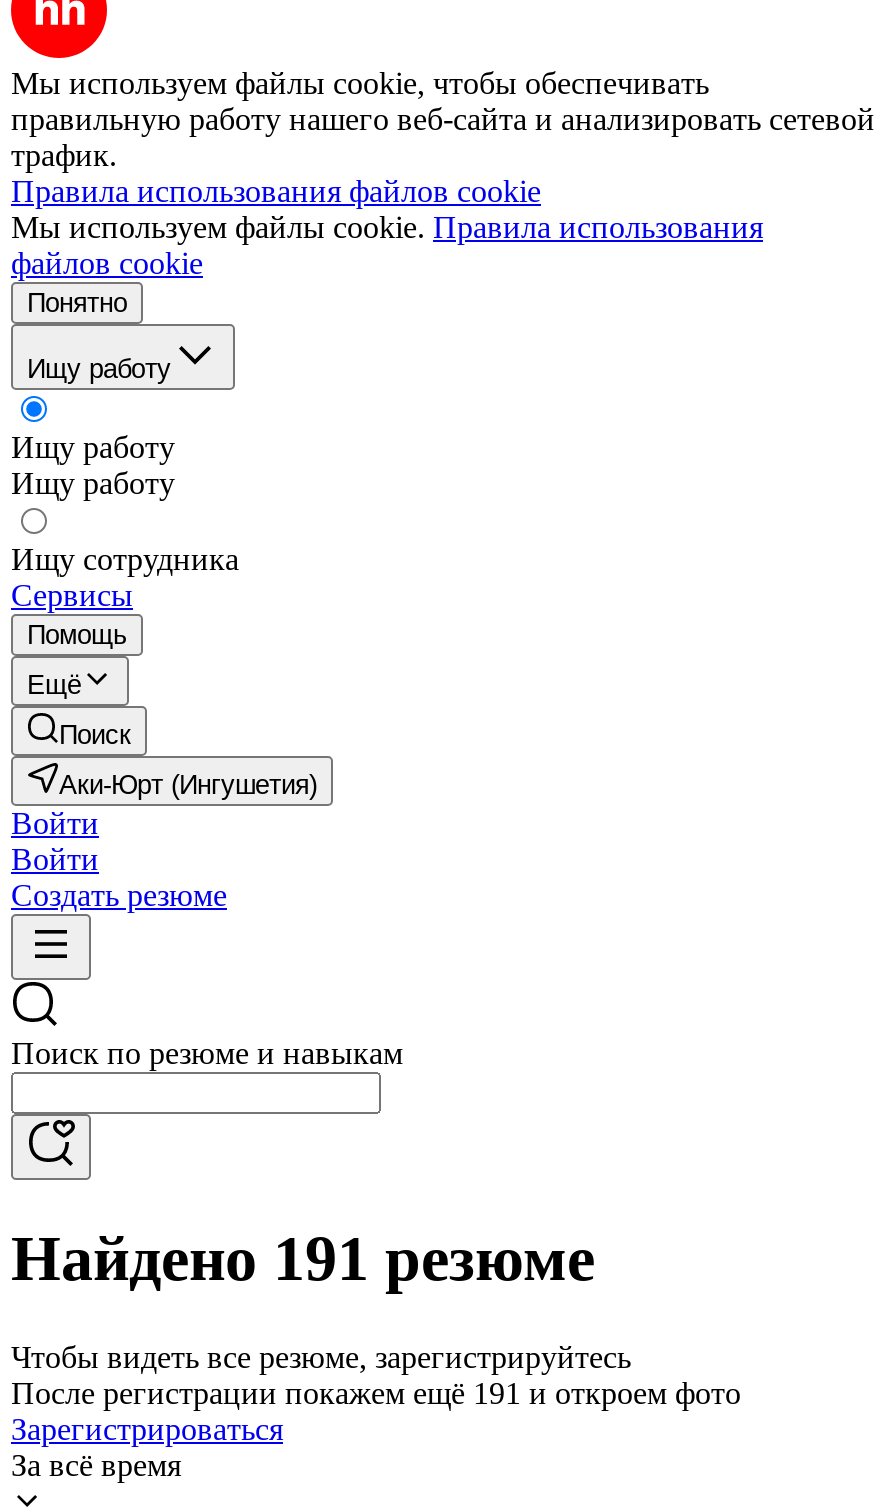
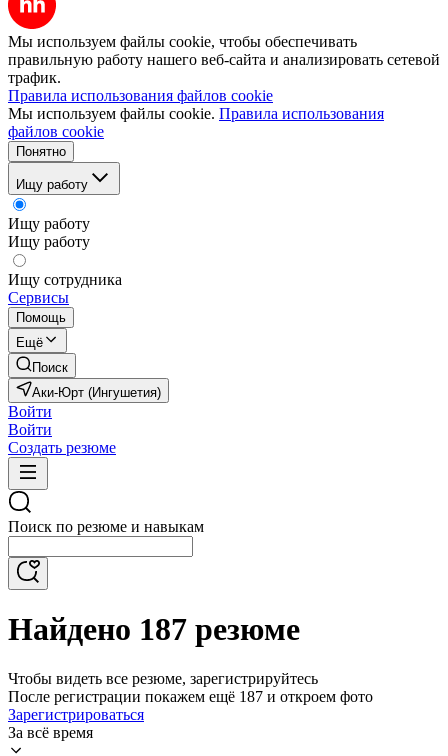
- Найдено 191 резюме
+ Найдено 187 резюме

- После регистрации покажем ещё 191 и откроем фото
+ После регистрации покажем ещё 187 и откроем фото
